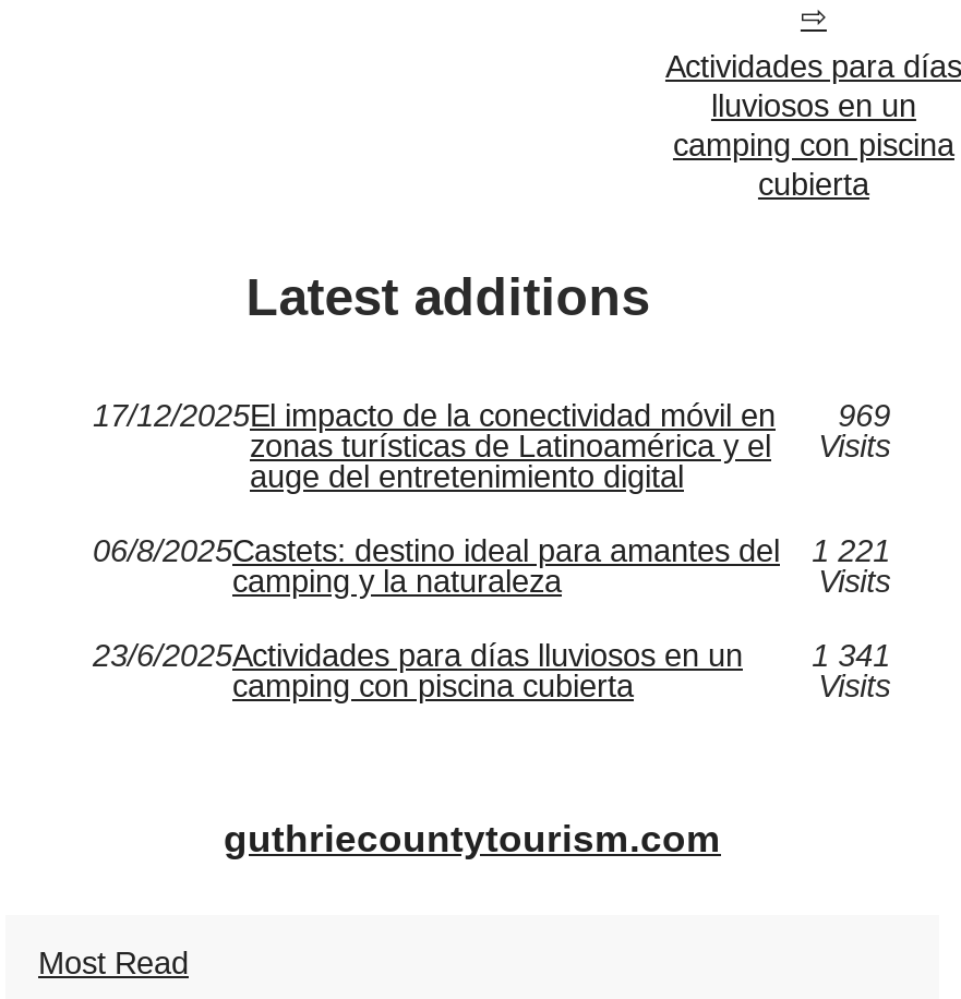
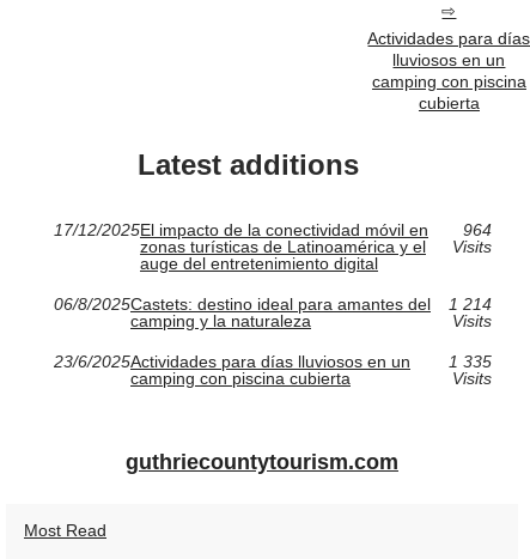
- 17/12/2025El impacto de la conectividad móvil en 969
+ 17/12/2025El impacto de la conectividad móvil en 964

- 06/8/2025Castets: destino ideal para amantes del 1 221
+ 06/8/2025Castets: destino ideal para amantes del 1 214

- 23/6/2025Actividades para días lluviosos en un 1 341
+ 23/6/2025Actividades para días lluviosos en un 1 335
